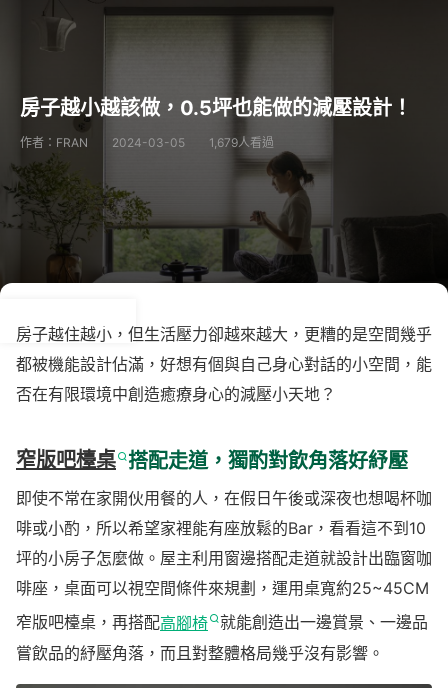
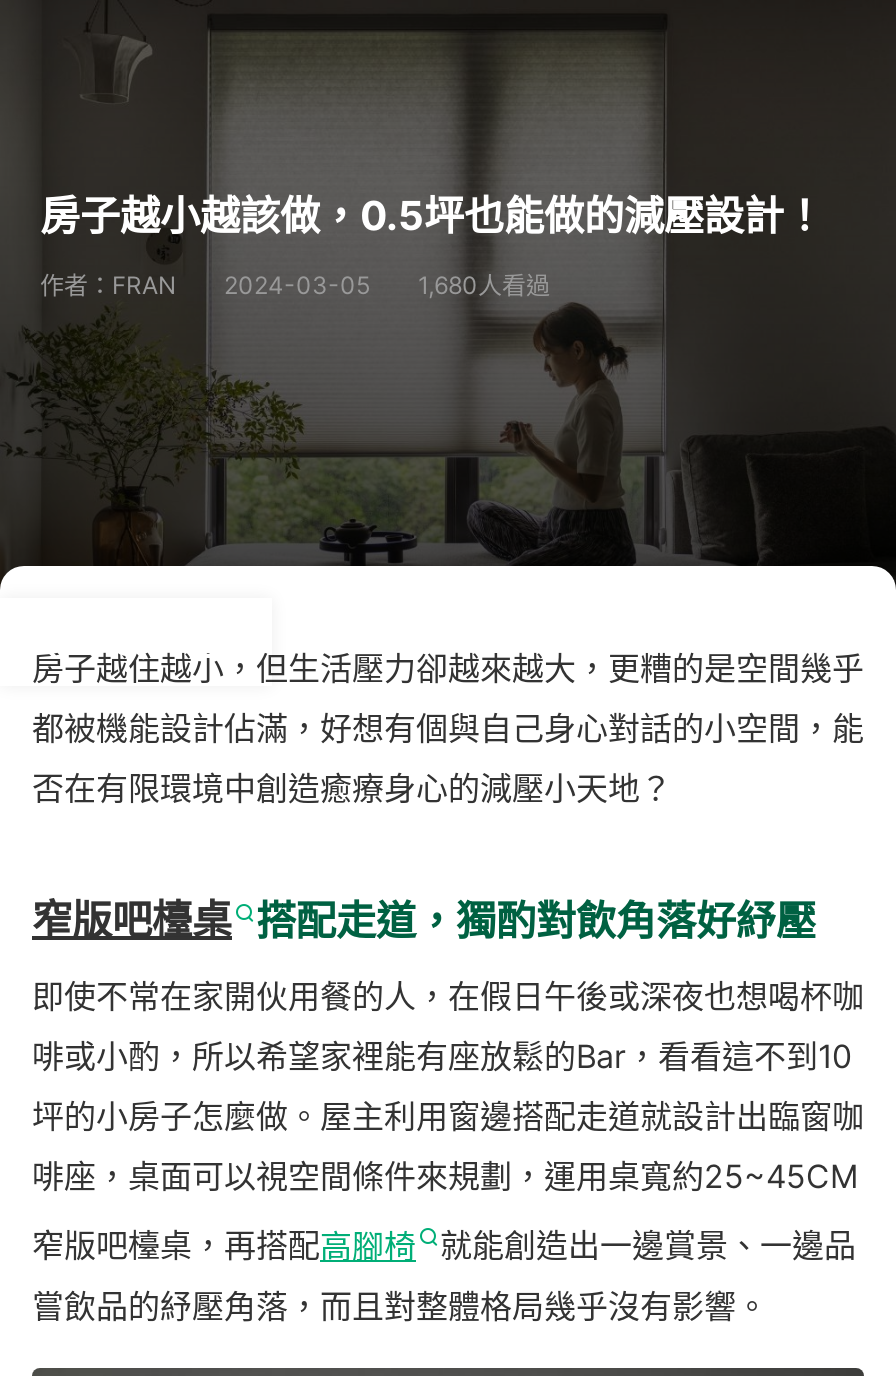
- 作者：FRAN 2024-03-05 1,679人看過
+ 作者：FRAN 2024-03-05 1,680人看過
